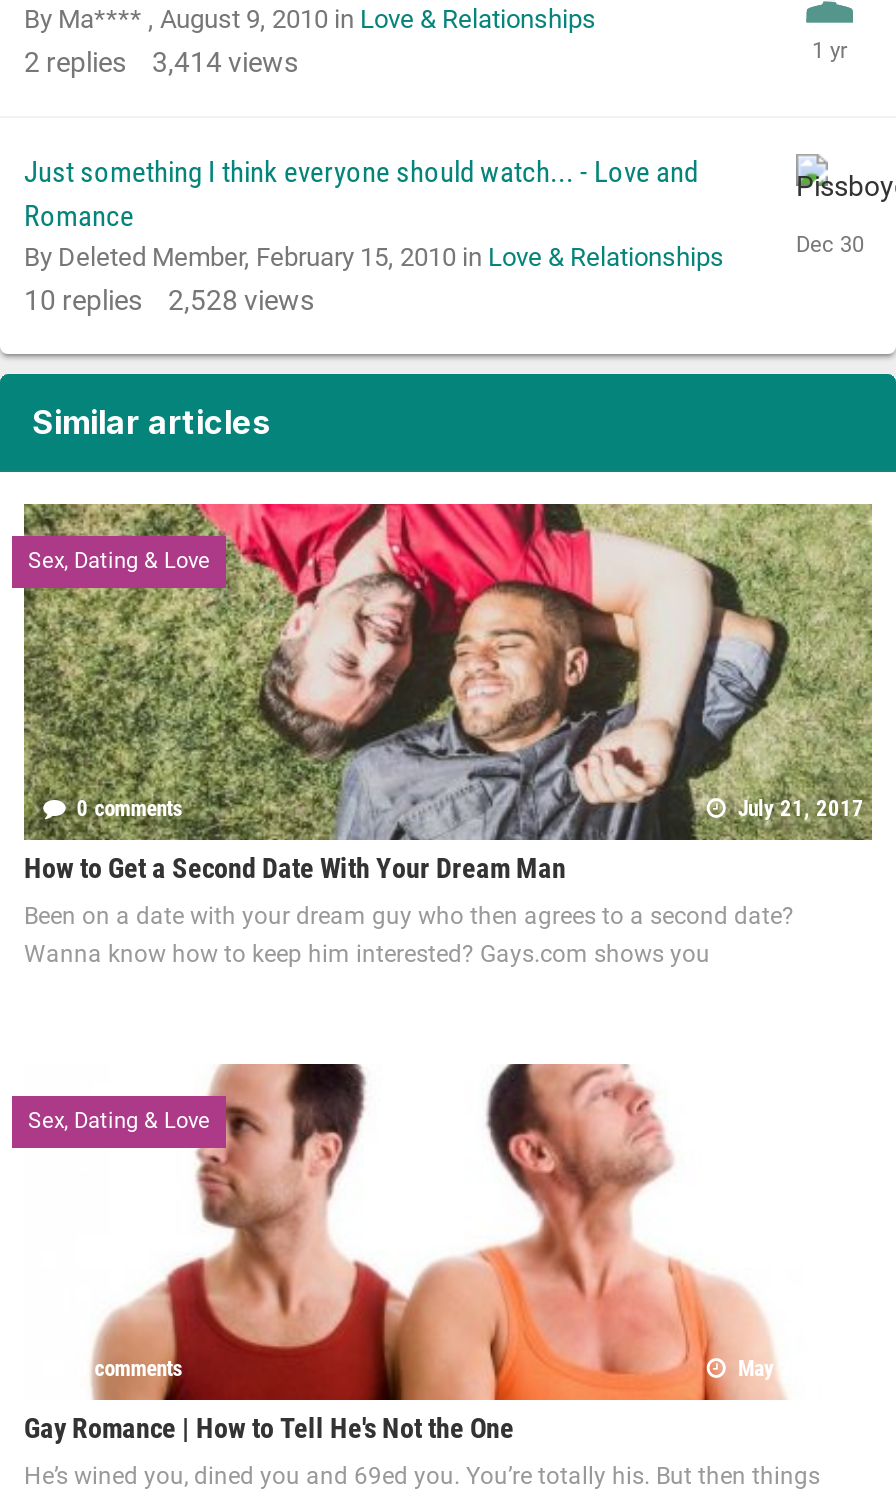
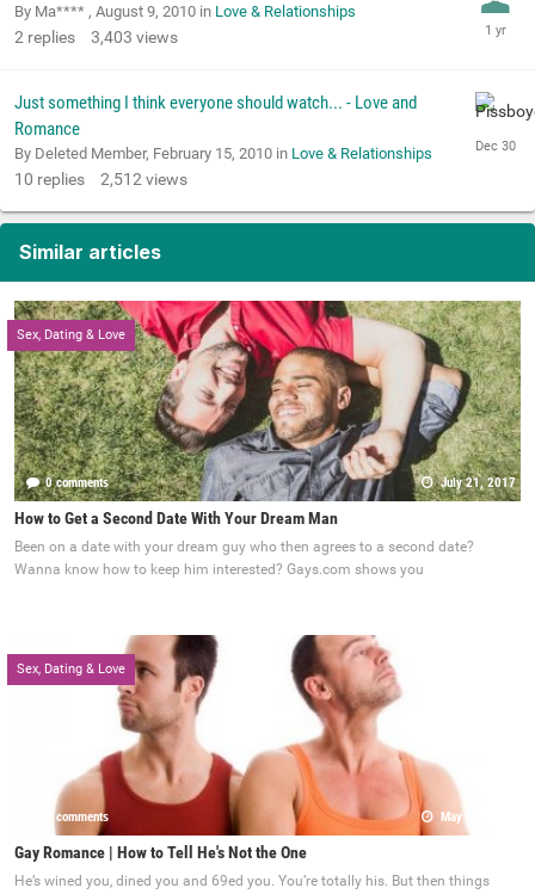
- 2 replies 3,414 views
+ 2 replies 3,403 views

- 10 replies 2,528 views
+ 10 replies 2,512 views
